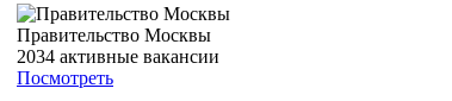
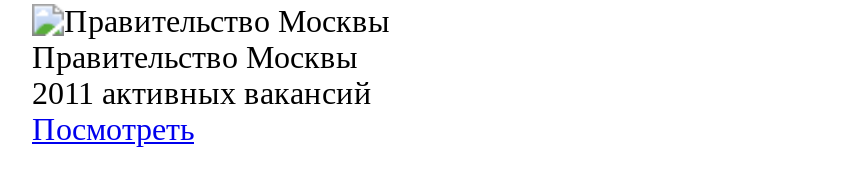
- 2034 активные вакансии
+ 2011 активных вакансий
